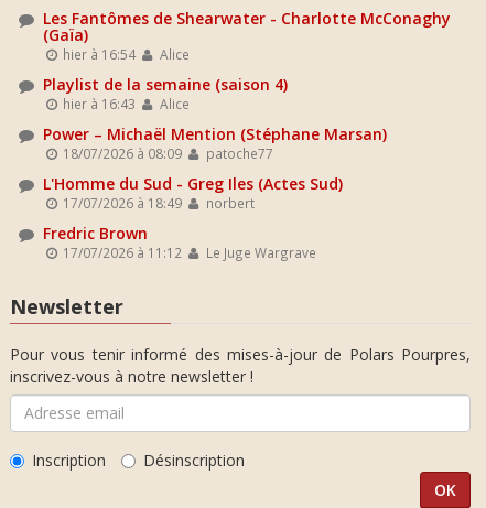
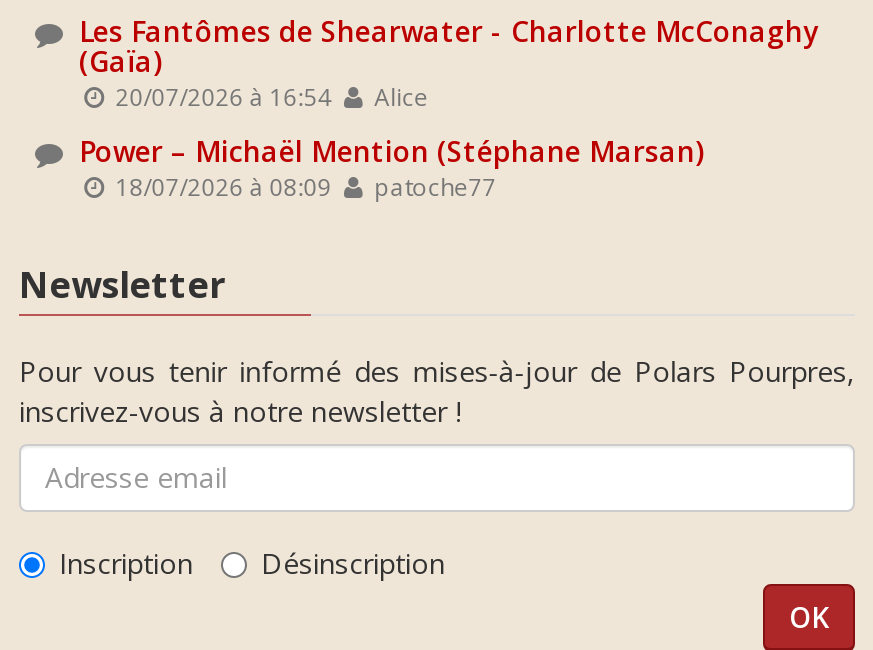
- hier à 16:54
- Alice
- Playlist de la semaine (saison 4)
- hier à 16:43
+ 20/07/2026 à 16:54

- L'Homme du Sud - Greg Iles (Actes Sud)
- 17/07/2026 à 18:49
- norbert
- Fredric Brown
- 17/07/2026 à 11:12
- Le Juge Wargrave
